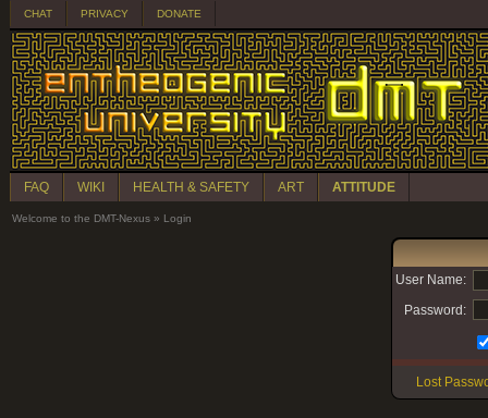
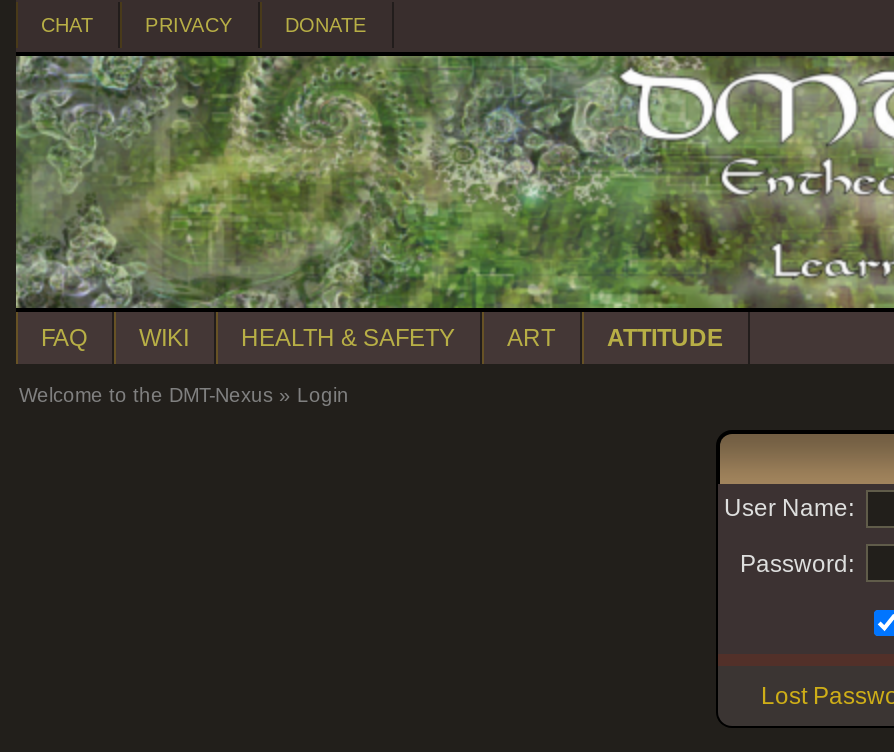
- [image]
+ [image]
